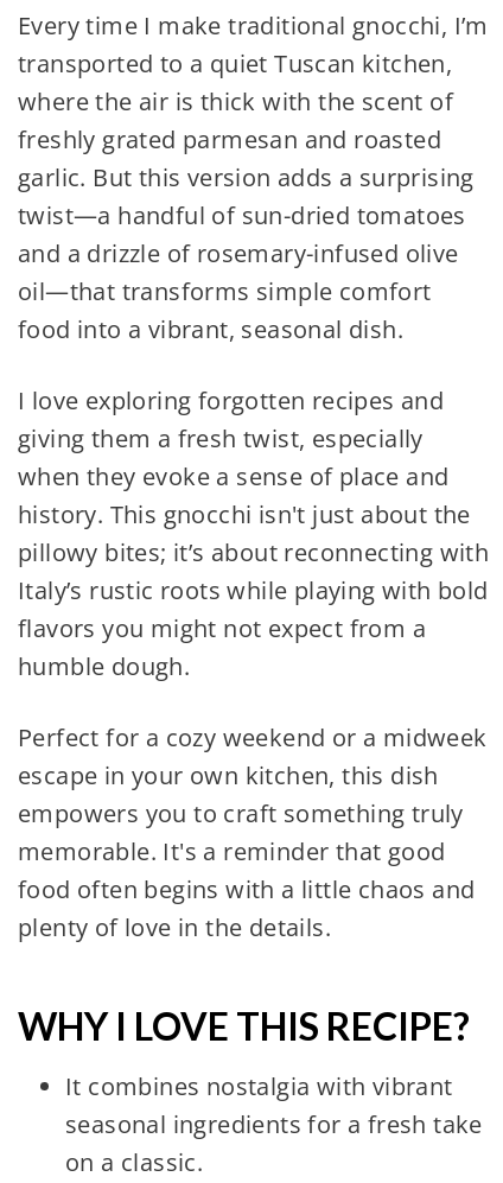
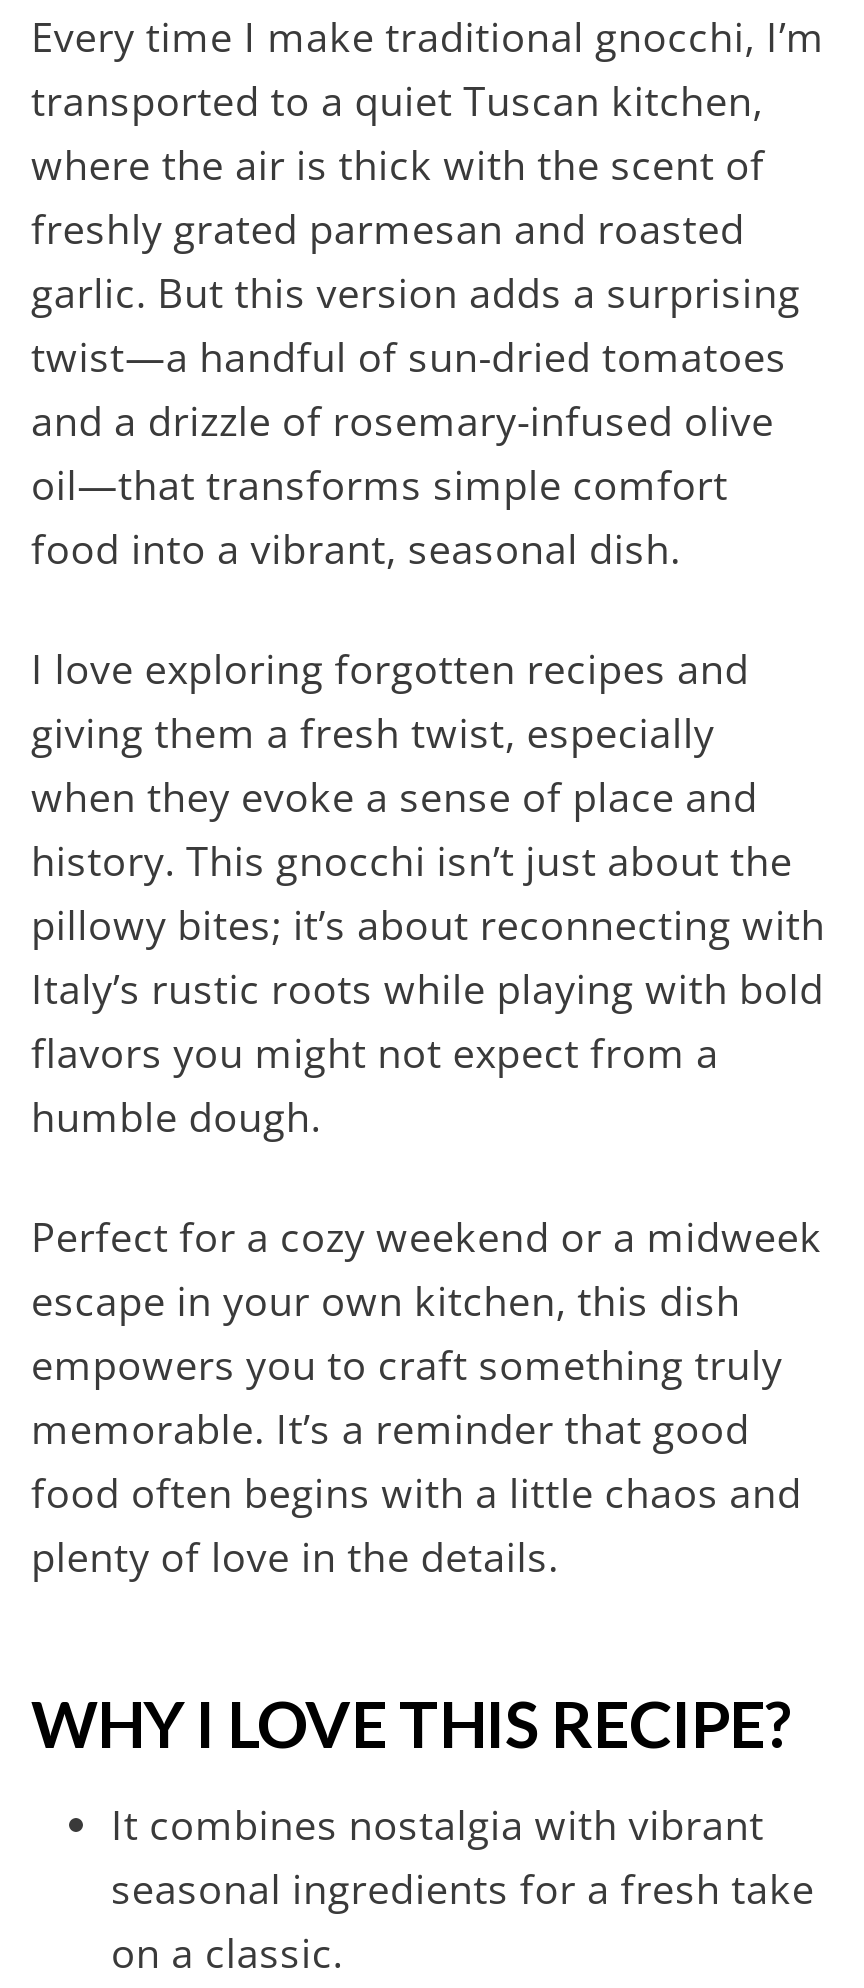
- history. This gnocchi isn't just about the
+ history. This gnocchi isn’t just about the

- memorable. It's a reminder that good
+ memorable. It’s a reminder that good
